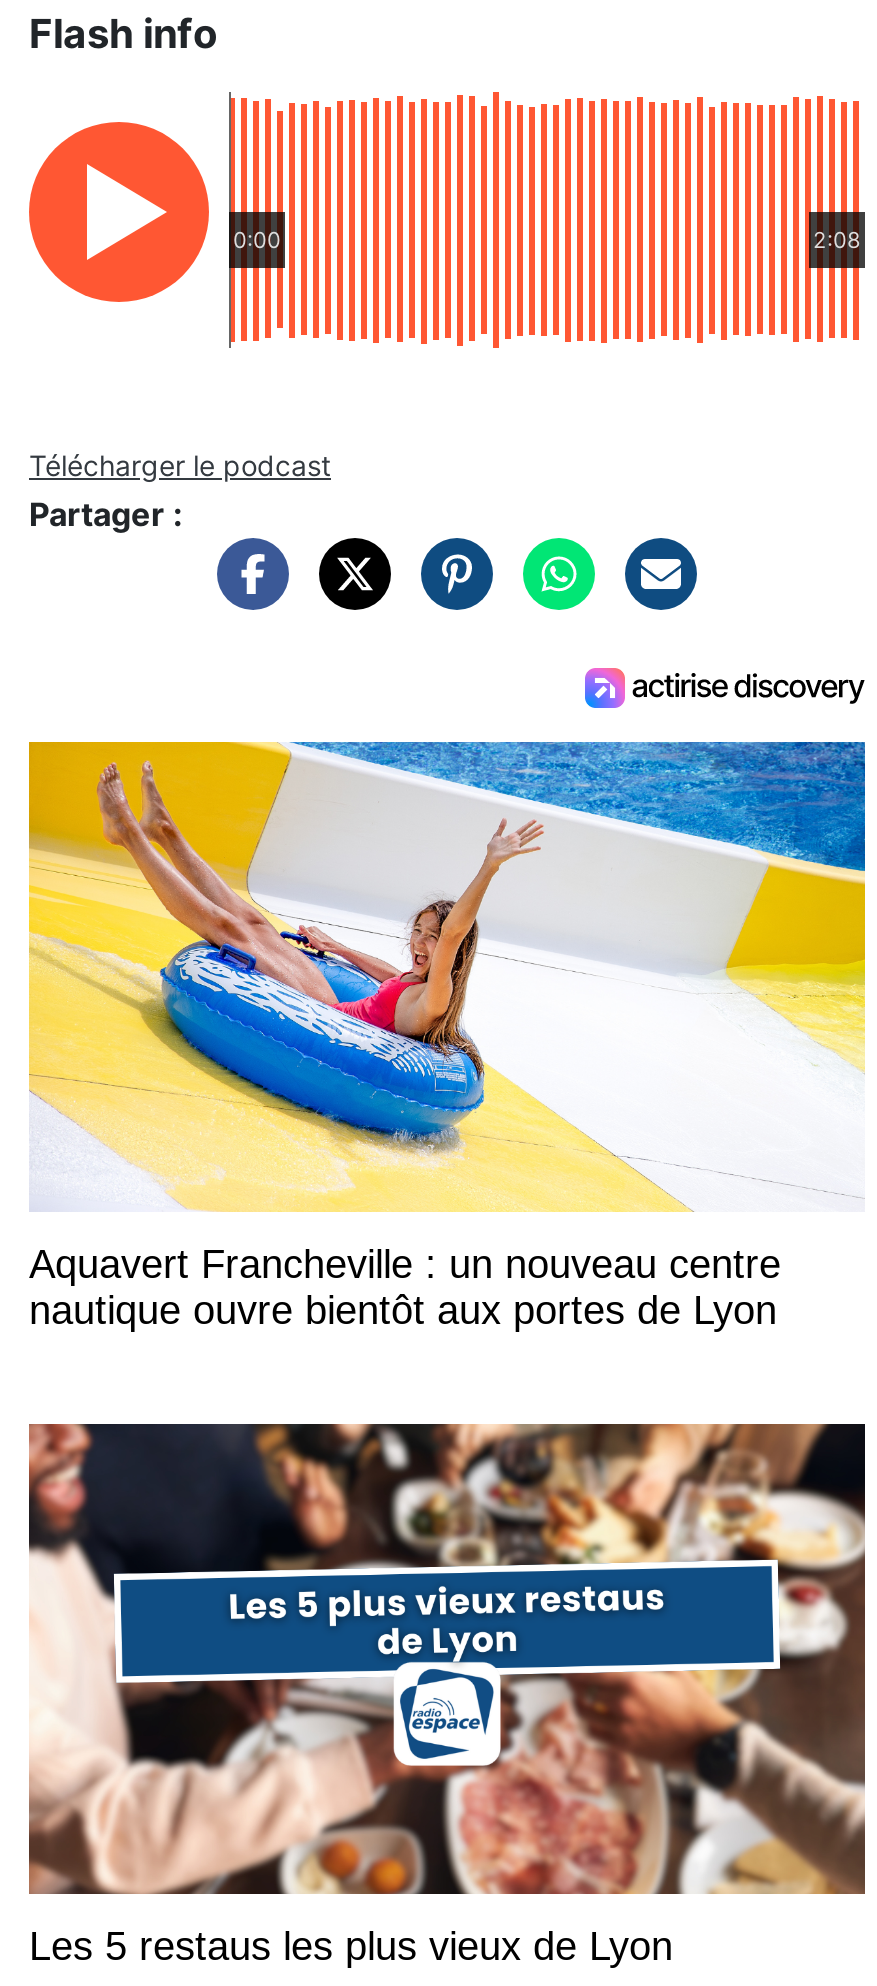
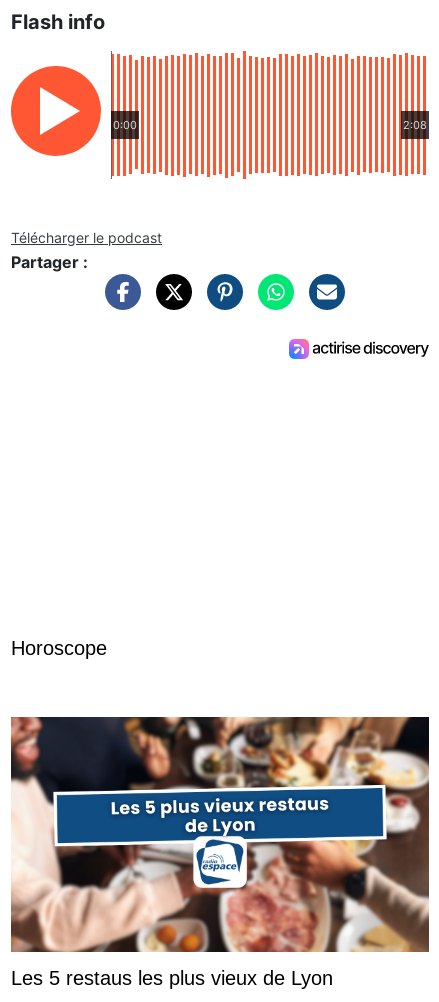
- [image]

- Aquavert Francheville : un nouveau centre
- nautique ouvre bientôt aux portes de Lyon
+ Horoscope
